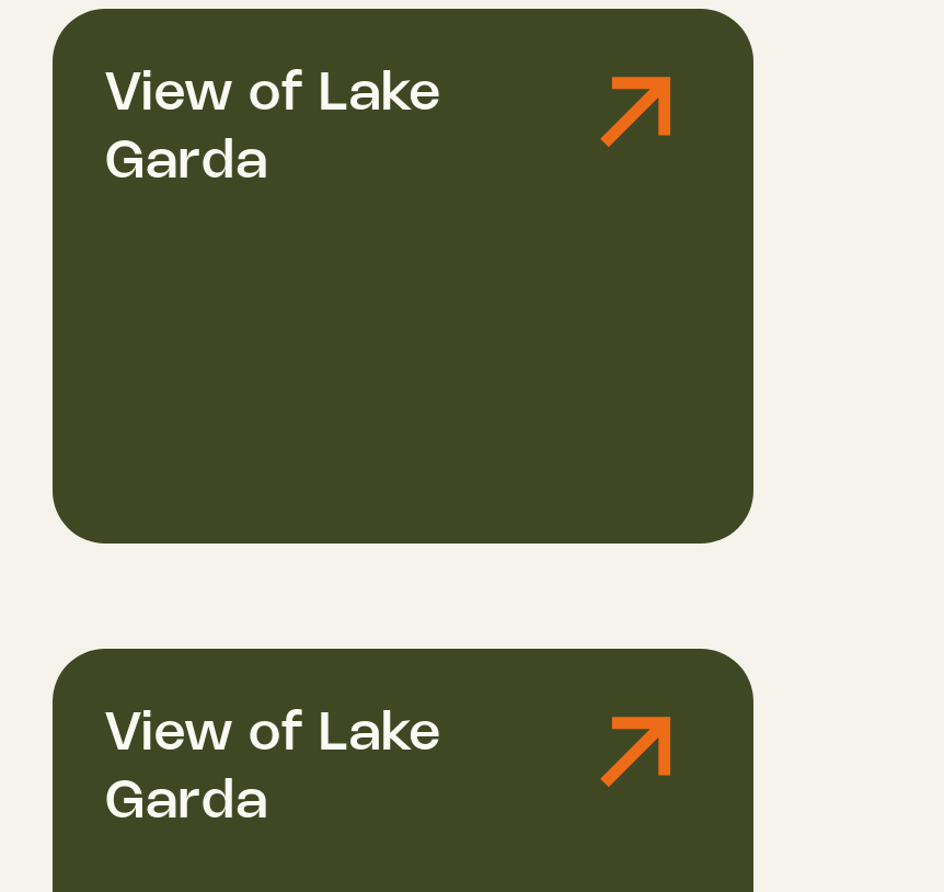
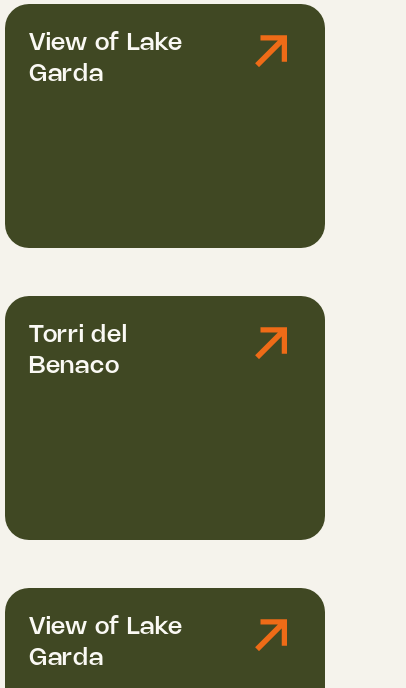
+ Torri del
+ Benaco
